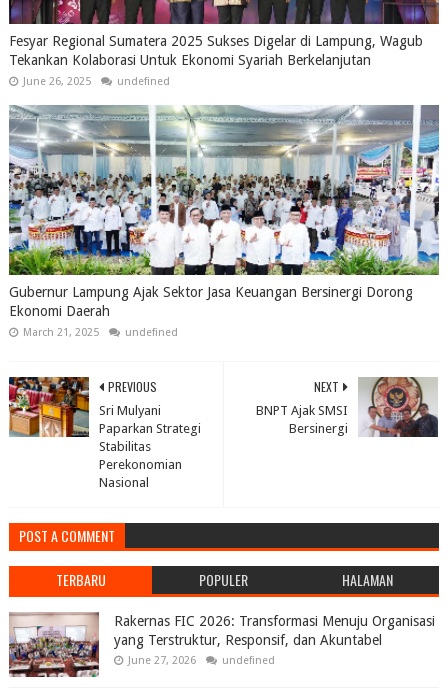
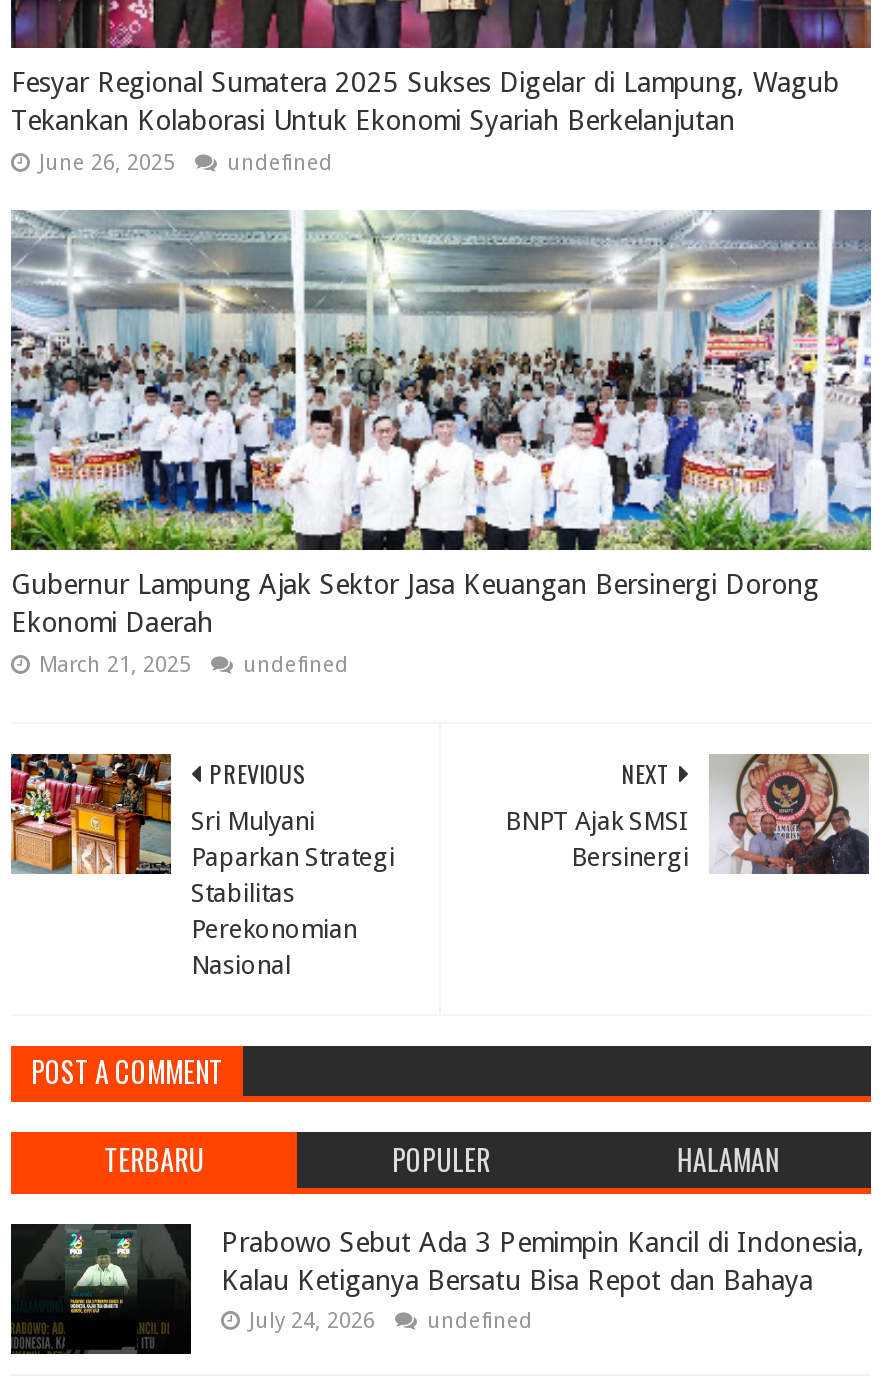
- [image]
- Rakernas FIC 2026: Transformasi Menuju Organisasi
- yang Terstruktur, Responsif, dan Akuntabel
- June 27, 2026
+ [image]
+ Prabowo Sebut Ada 3 Pemimpin Kancil di Indonesia,
+ Kalau Ketiganya Bersatu Bisa Repot dan Bahaya
+ July 24, 2026
